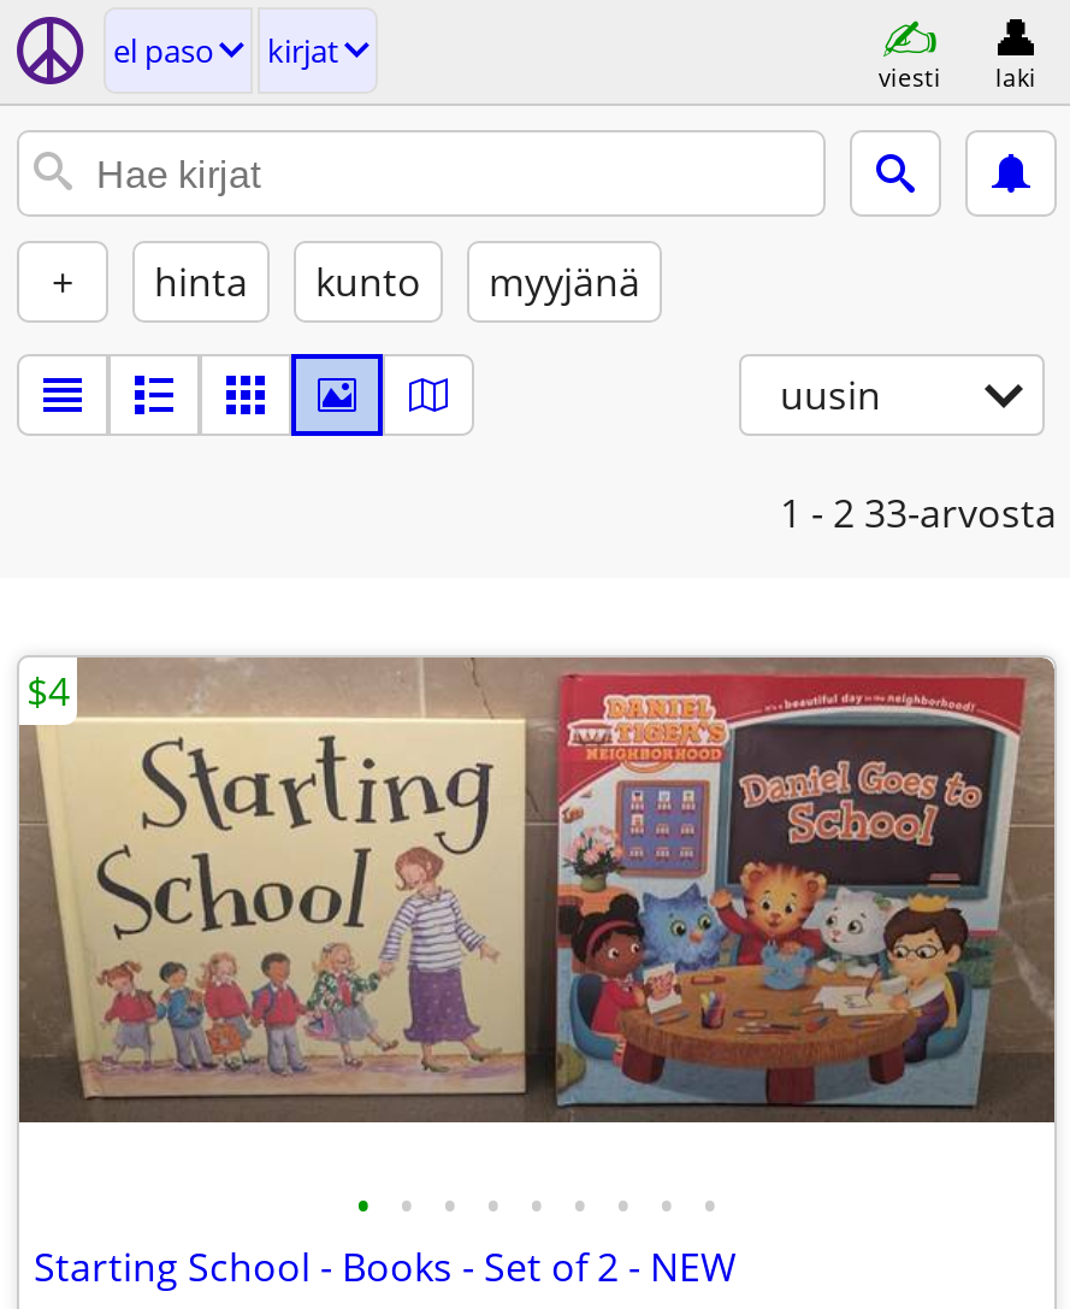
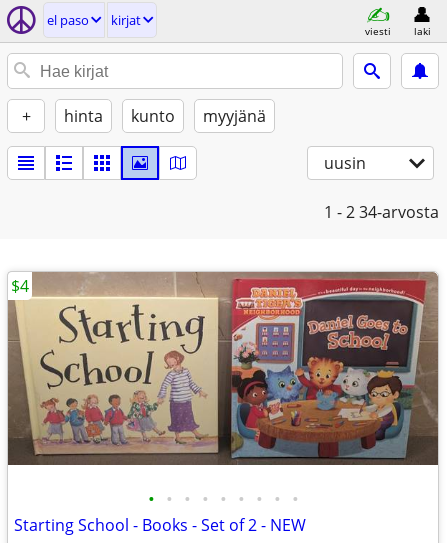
- 1 - 2 33-arvosta
+ 1 - 2 34-arvosta
